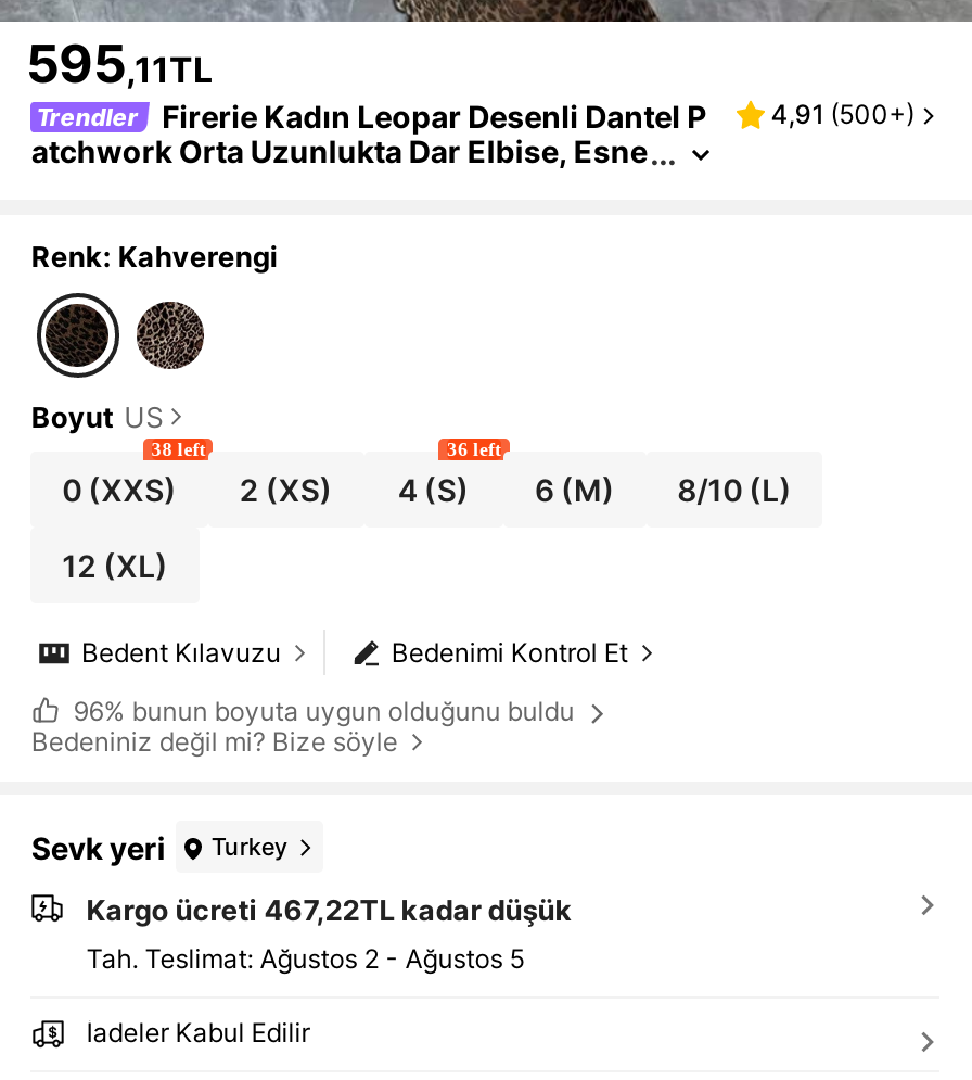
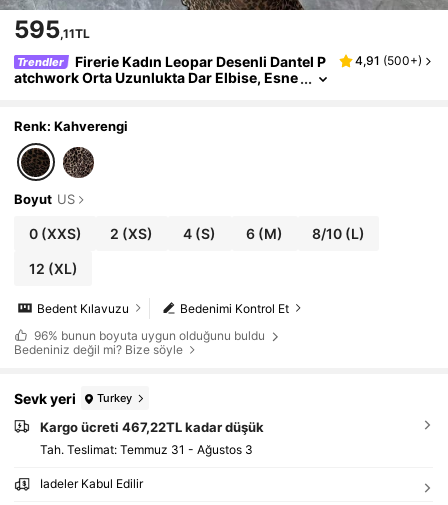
- 38 left

- 36 left

- Tah. Teslimat: Ağustos 2 - Ağustos 5
+ Tah. Teslimat: Temmuz 31 - Ağustos 3
